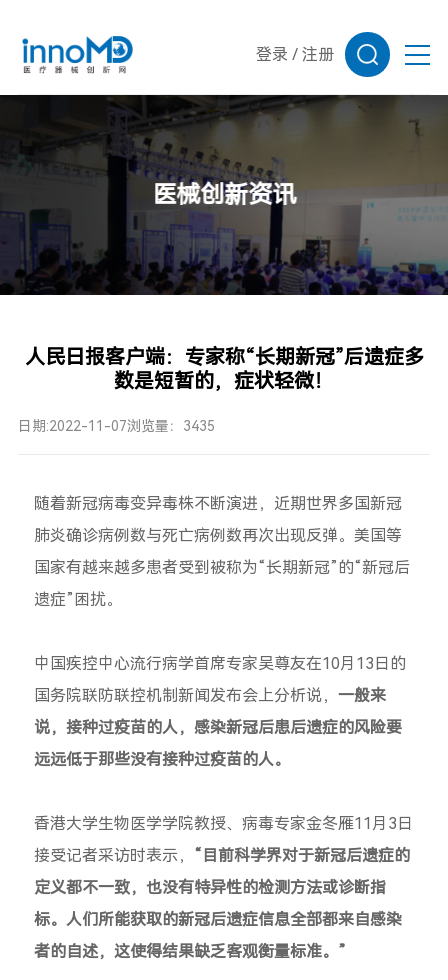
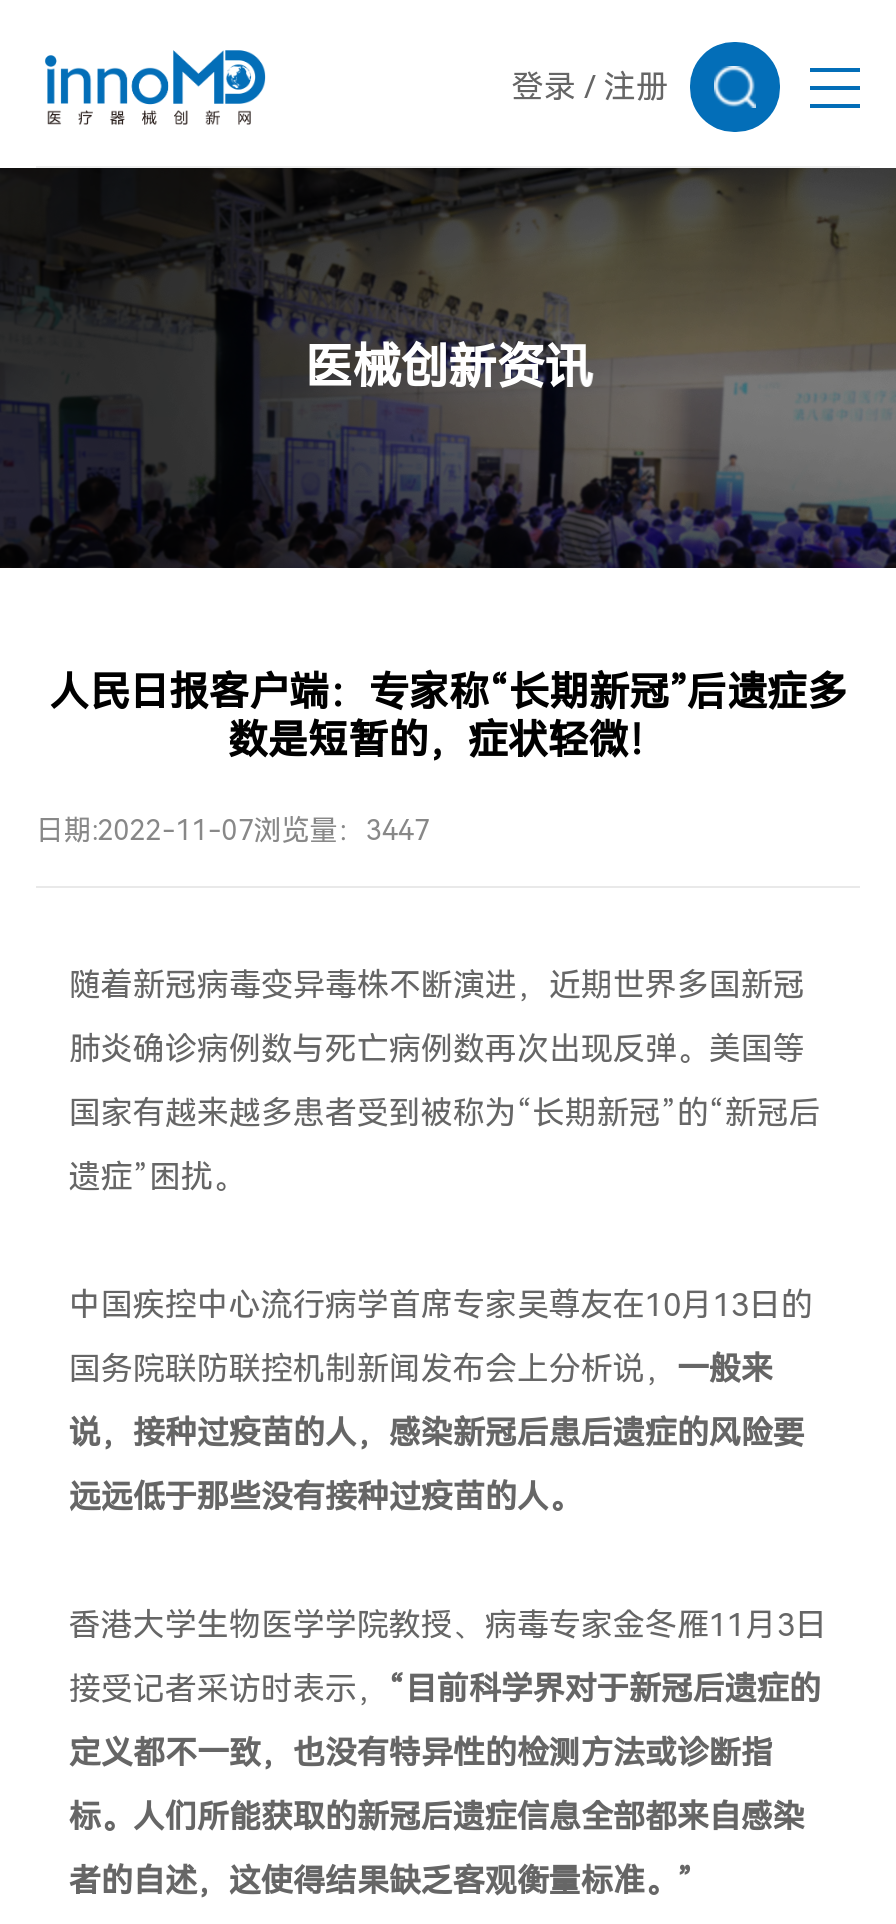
- 日期:2022-11-07浏览量：3435
+ 日期:2022-11-07浏览量：3447
